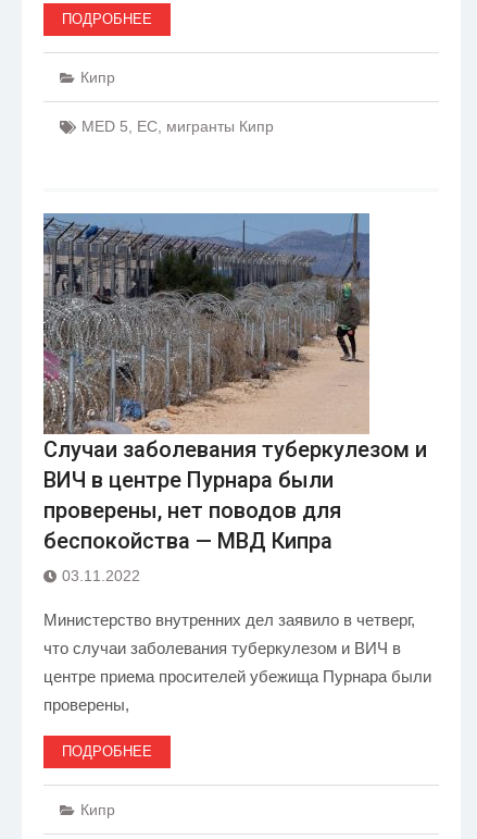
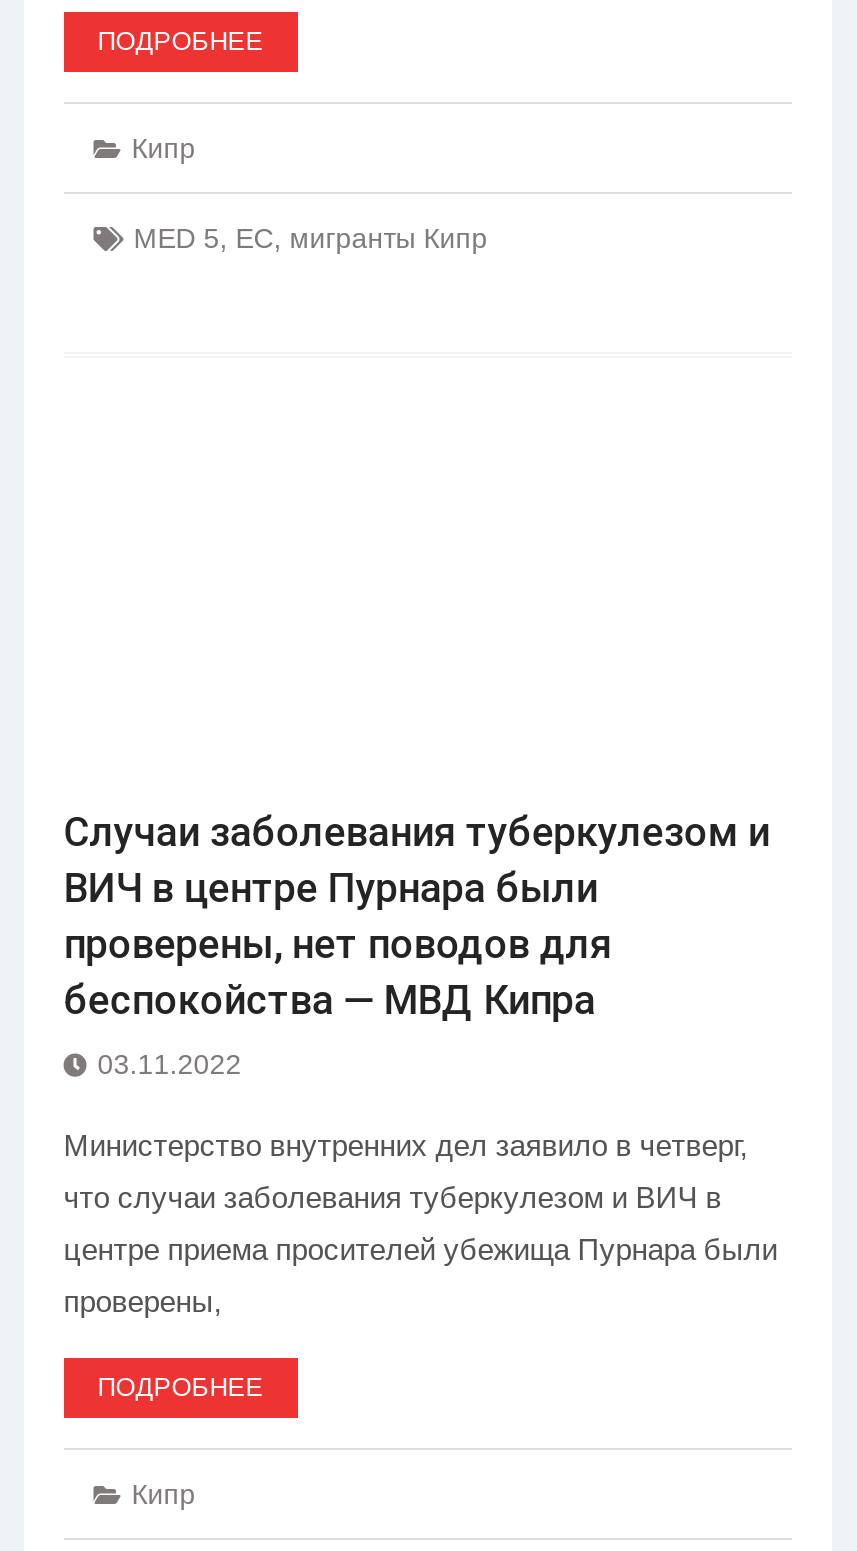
- [image]
